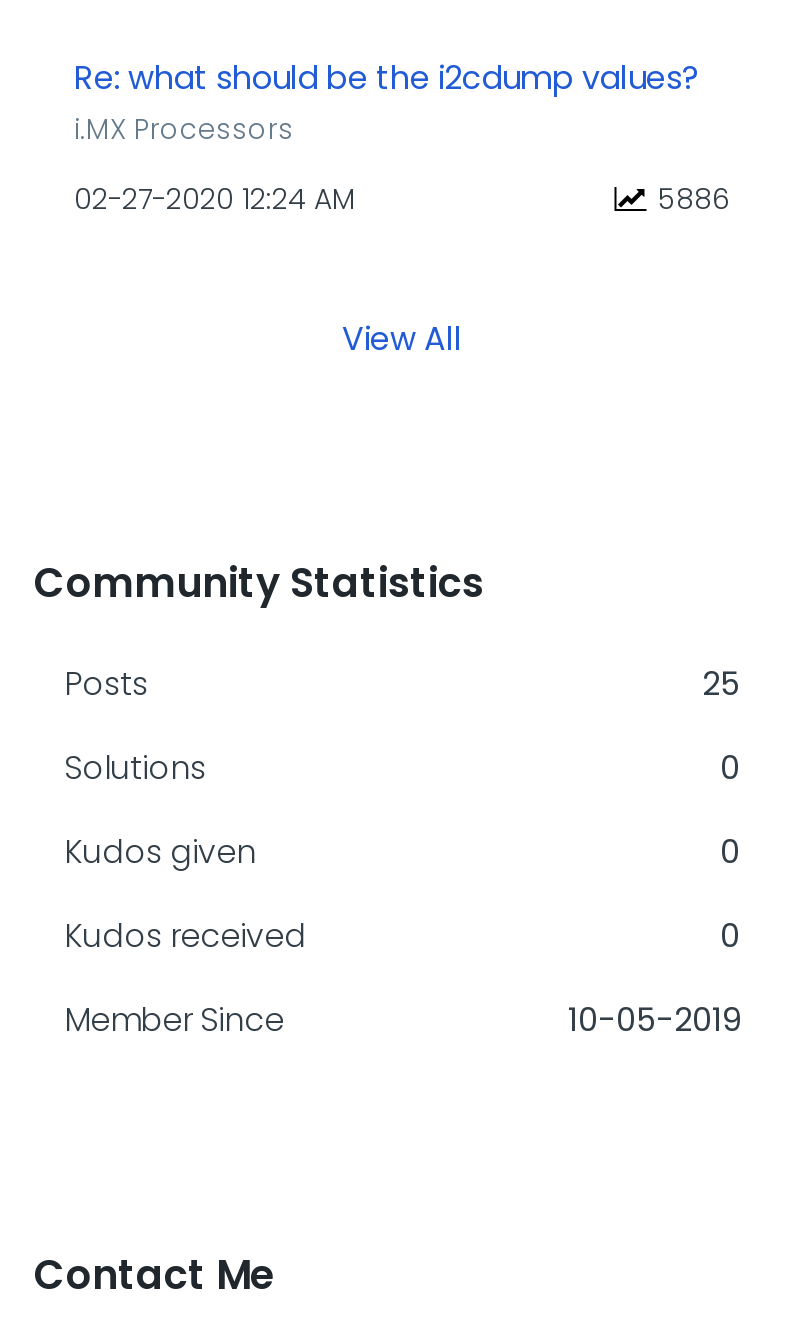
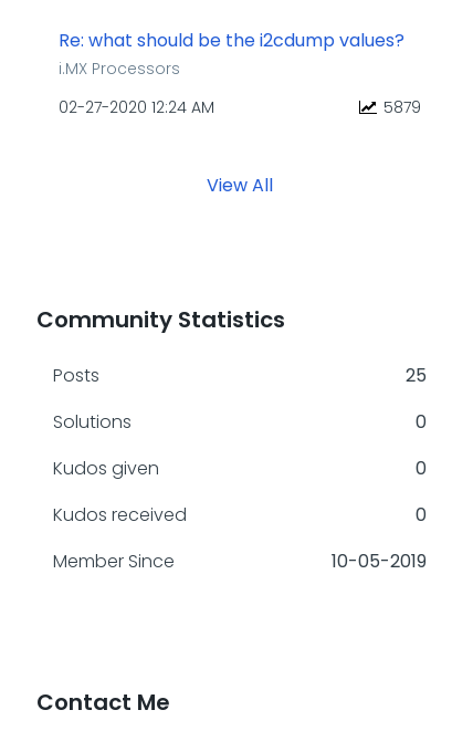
- 5886
+ 5879
